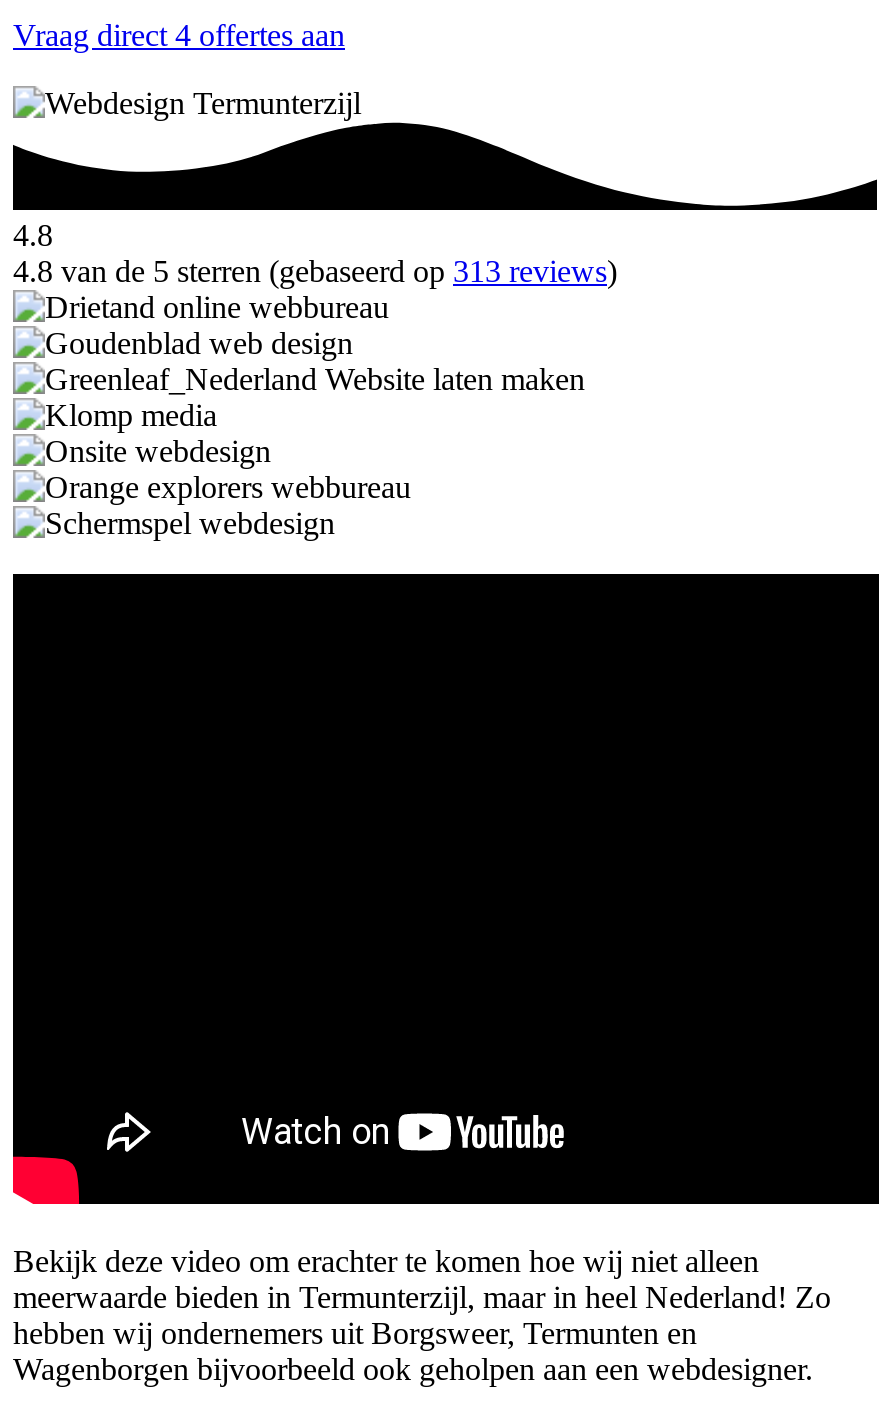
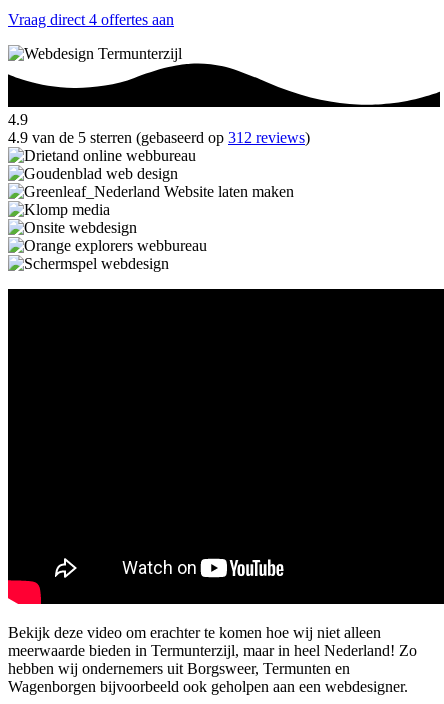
- 4.8
+ 4.9

- 4.8 van de 5 sterren (gebaseerd op 313 reviews)
+ 4.9 van de 5 sterren (gebaseerd op 312 reviews)
